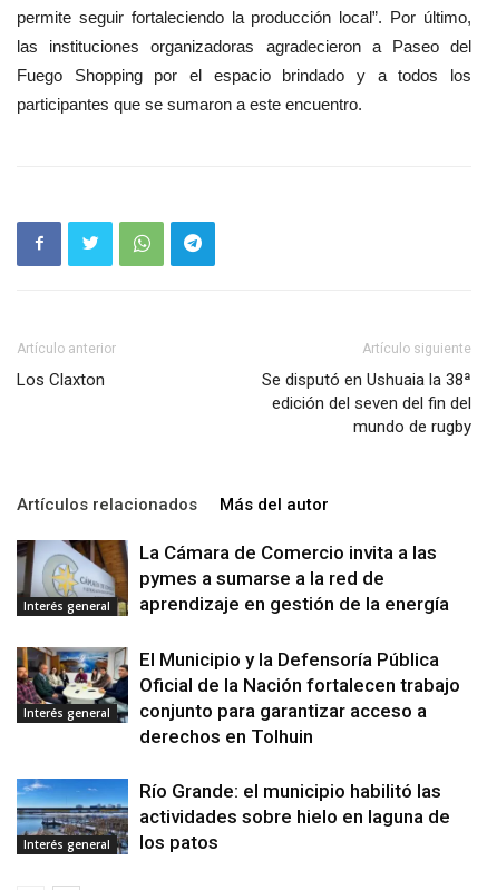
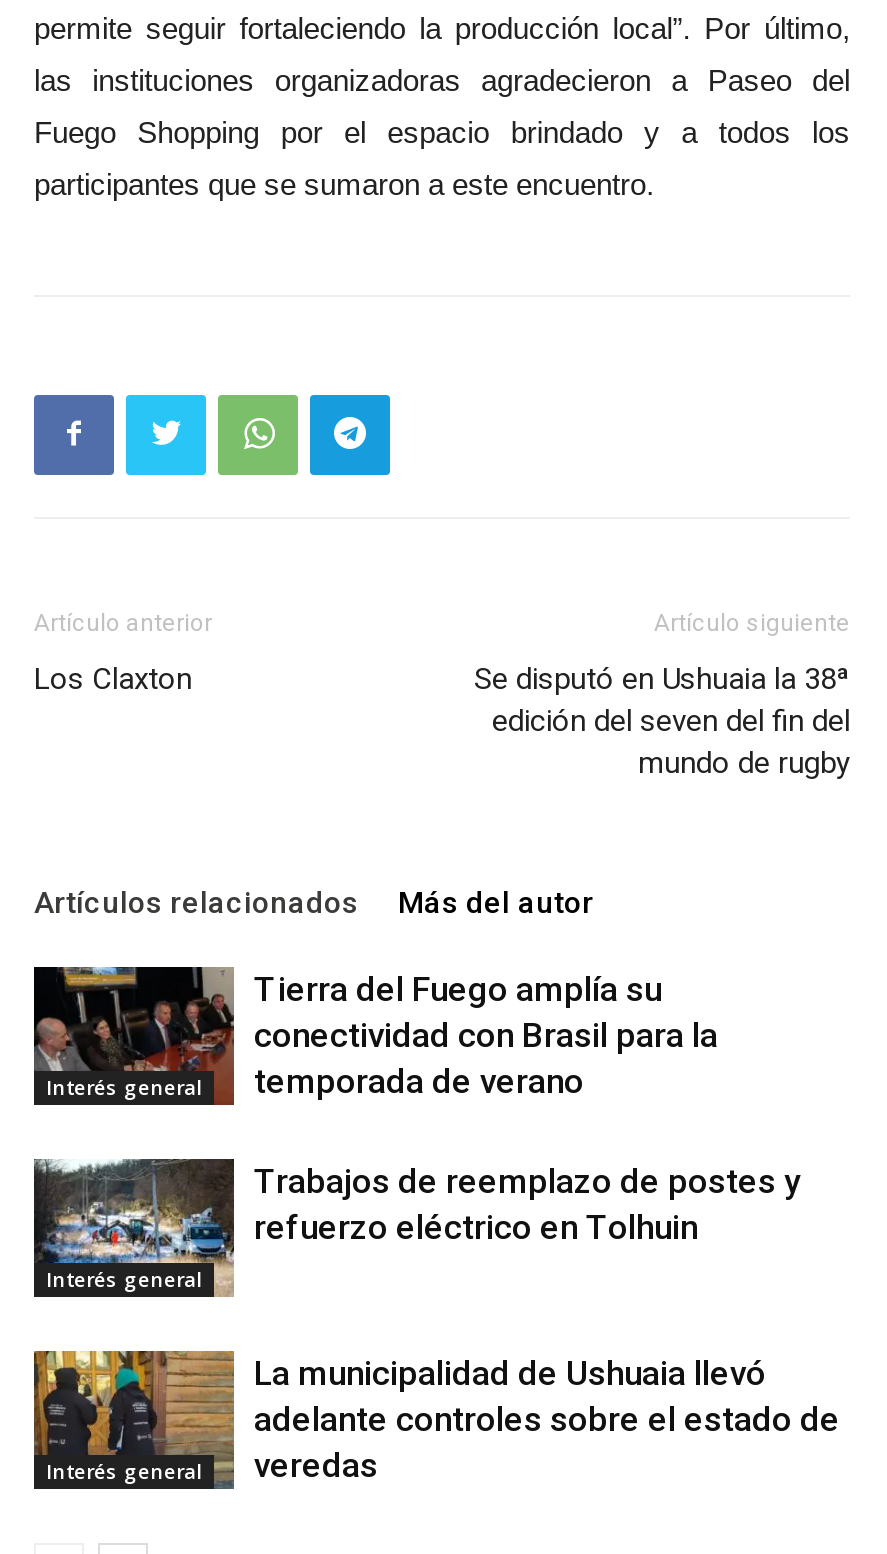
- [image]
- La Cámara de Comercio invita a las
- pymes a sumarse a la red de
- aprendizaje en gestión de la energía
+ [image]
+ Tierra del Fuego amplía su
+ conectividad con Brasil para la
+ temporada de verano

- [image]
- El Municipio y la Defensoría Pública
- Oficial de la Nación fortalecen trabajo
- conjunto para garantizar acceso a
- derechos en Tolhuin
+ [image]
+ Trabajos de reemplazo de postes y
+ refuerzo eléctrico en Tolhuin

- [image]
- Río Grande: el municipio habilitó las
- actividades sobre hielo en laguna de
- los patos
+ [image]
+ La municipalidad de Ushuaia llevó
+ adelante controles sobre el estado de
+ veredas
